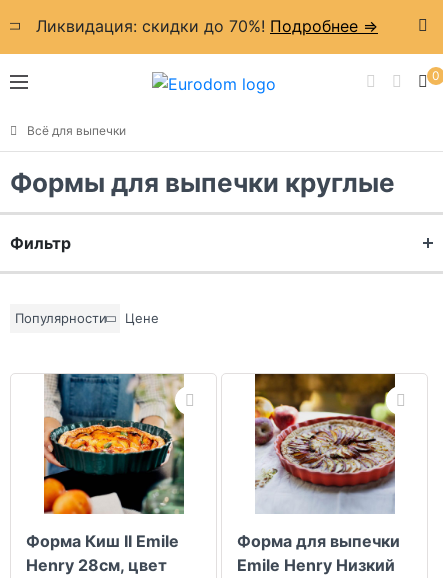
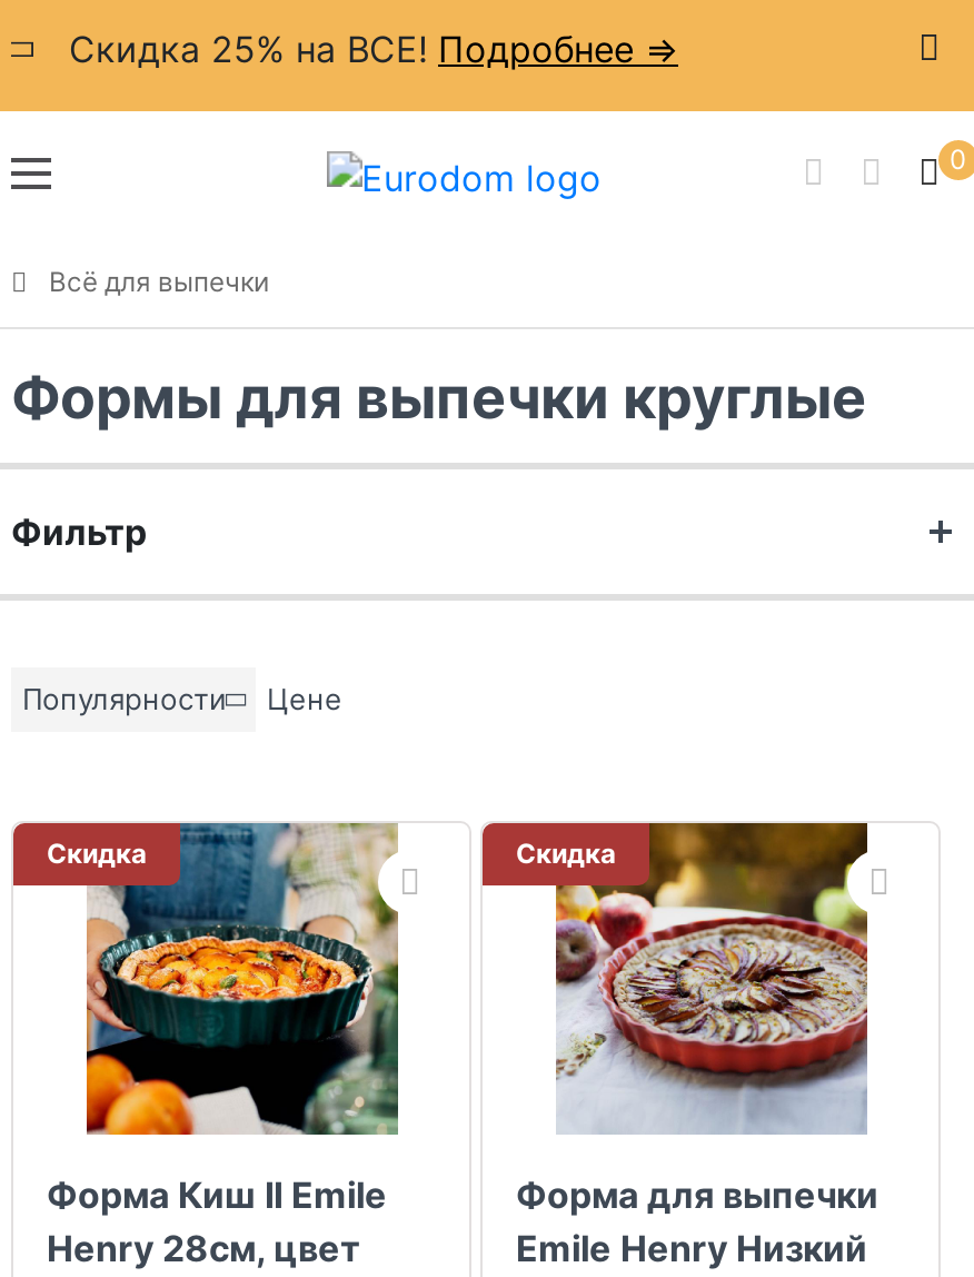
- Ликвидация: cкидки до 70%! Подробнее =>
+ Скидка 25% на ВСЕ! Подробнее =>

+ Скидка

+ Скидка
